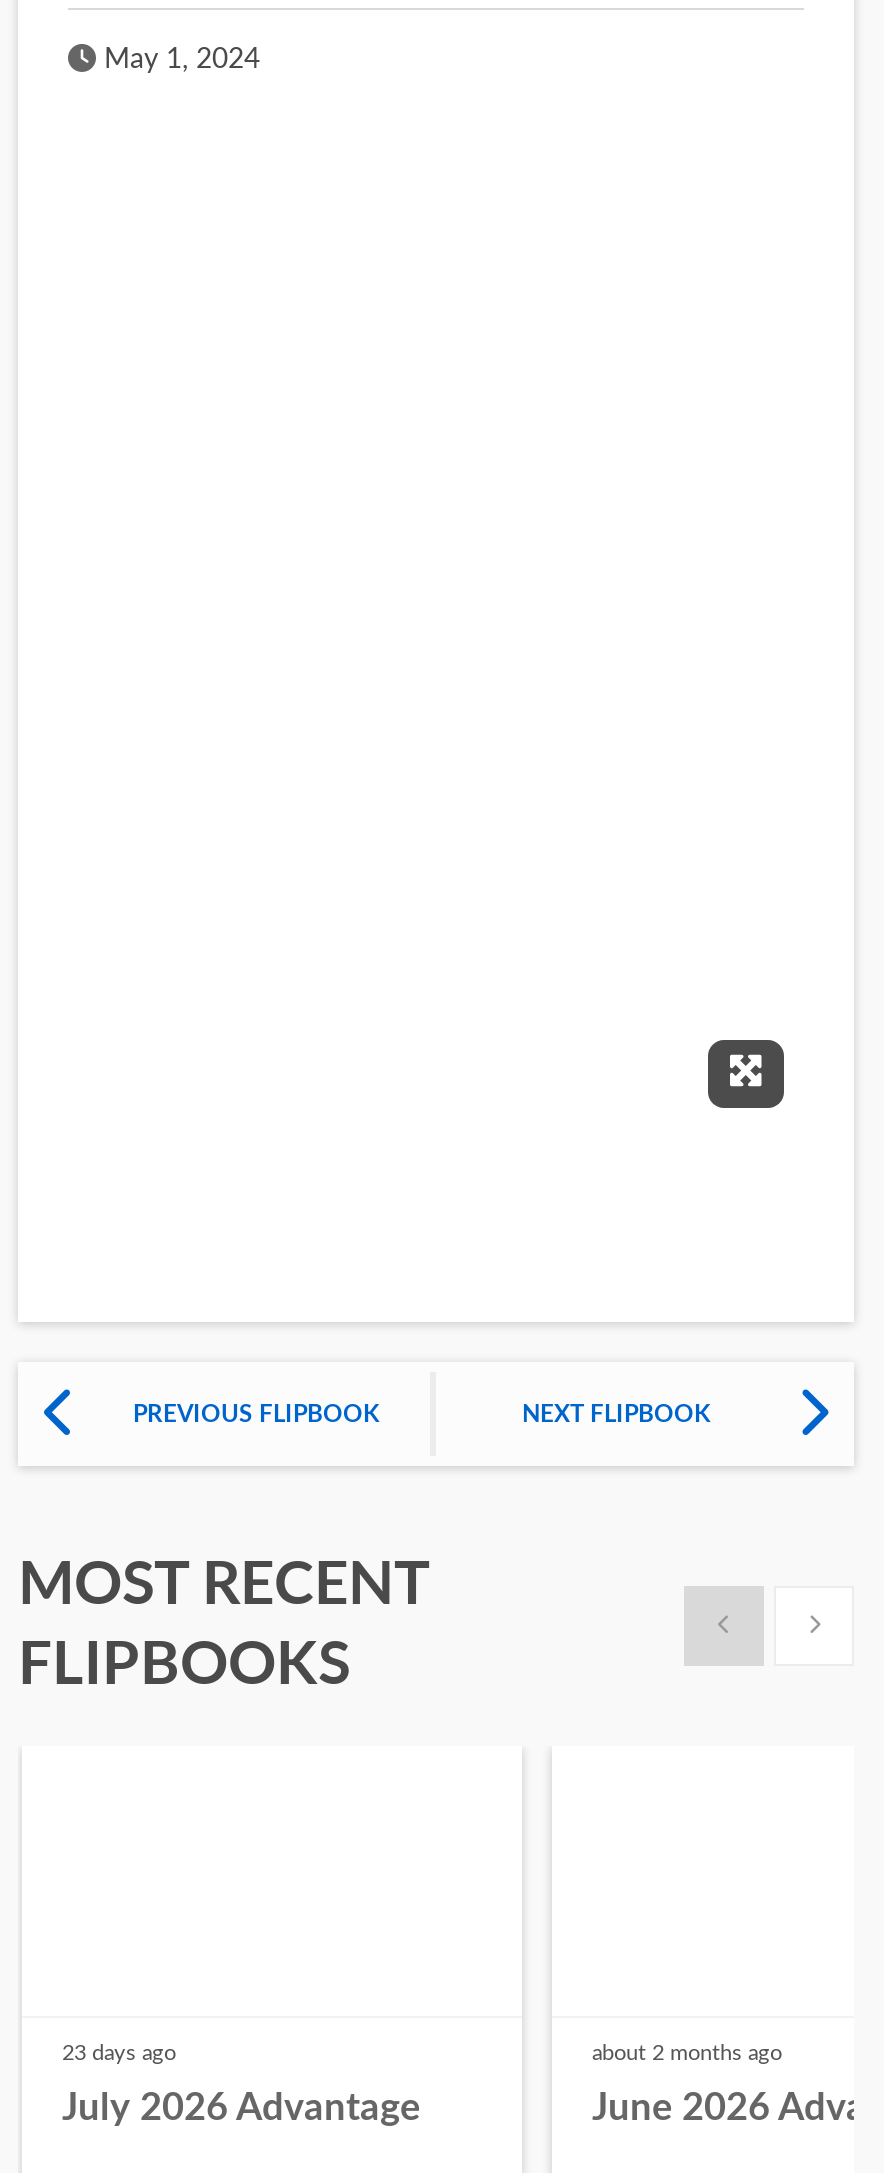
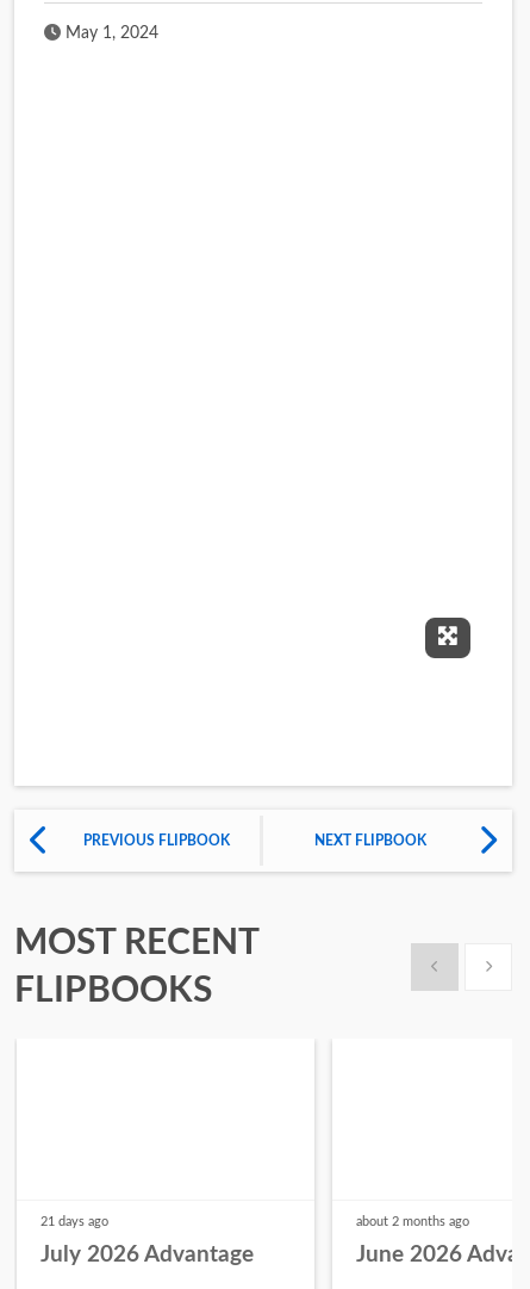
- 23 days ago
+ 21 days ago
